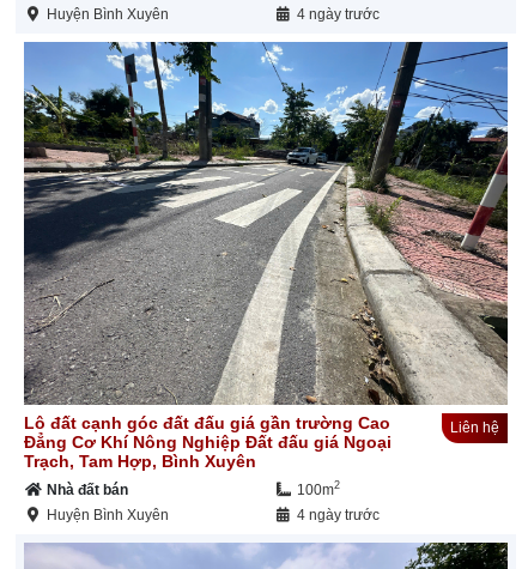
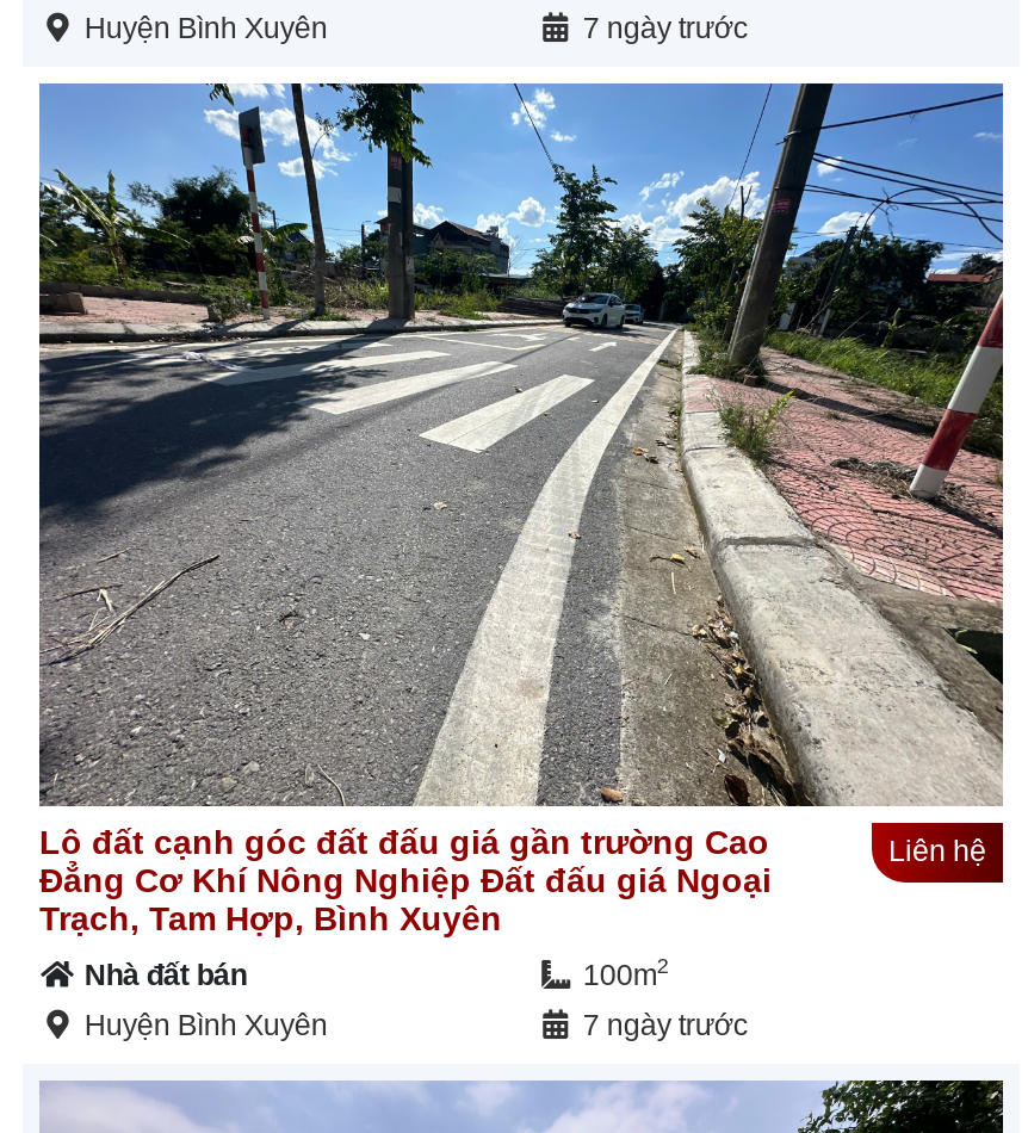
- 4 ngày trước
+ 7 ngày trước

- 4 ngày trước
+ 7 ngày trước
